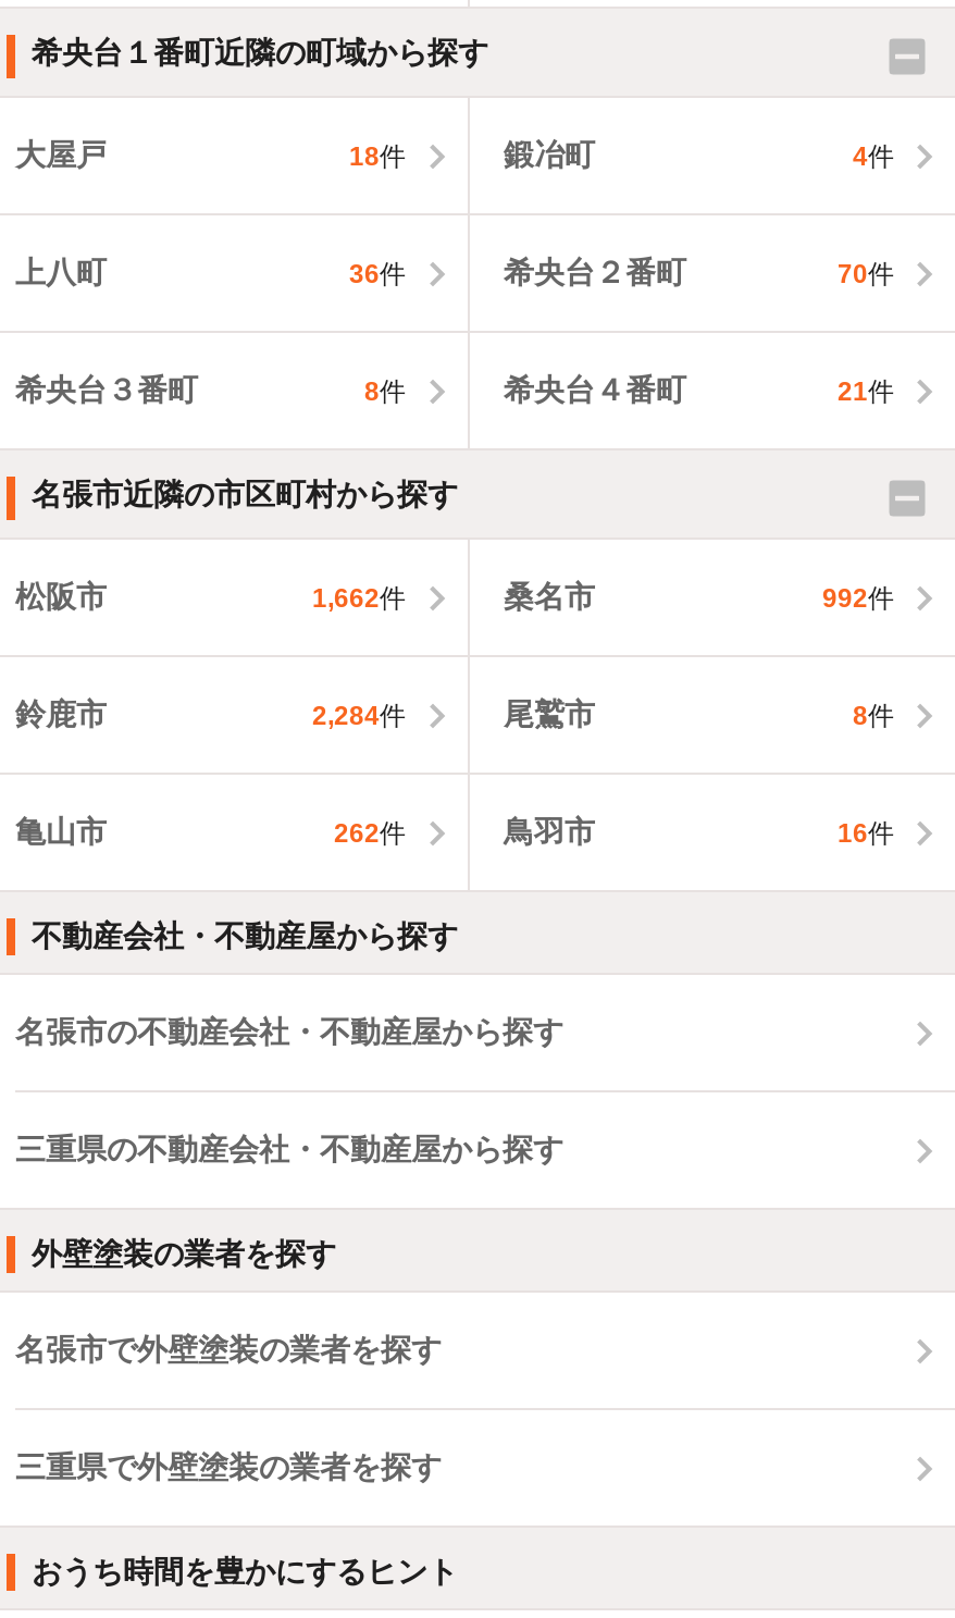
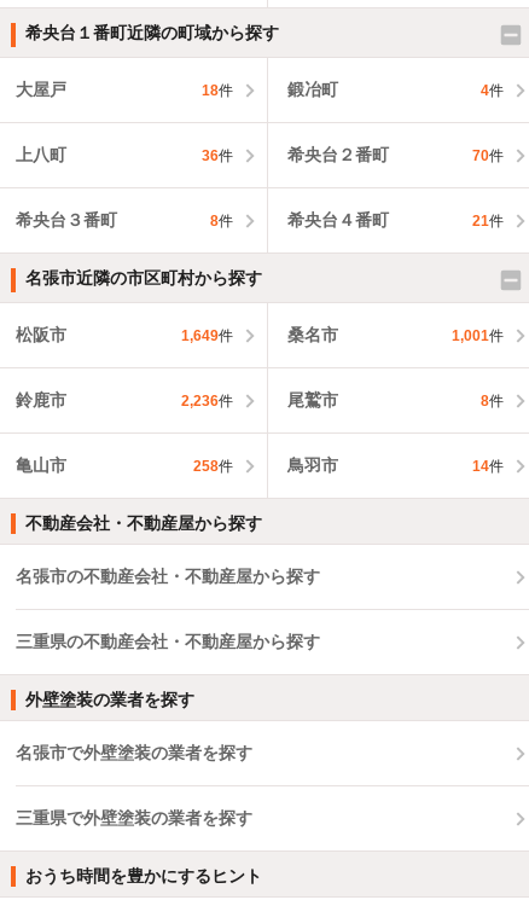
- 1,662件
+ 1,649件

- 992件
+ 1,001件

- 2,284件
+ 2,236件

- 262件
+ 258件

- 16件
+ 14件
